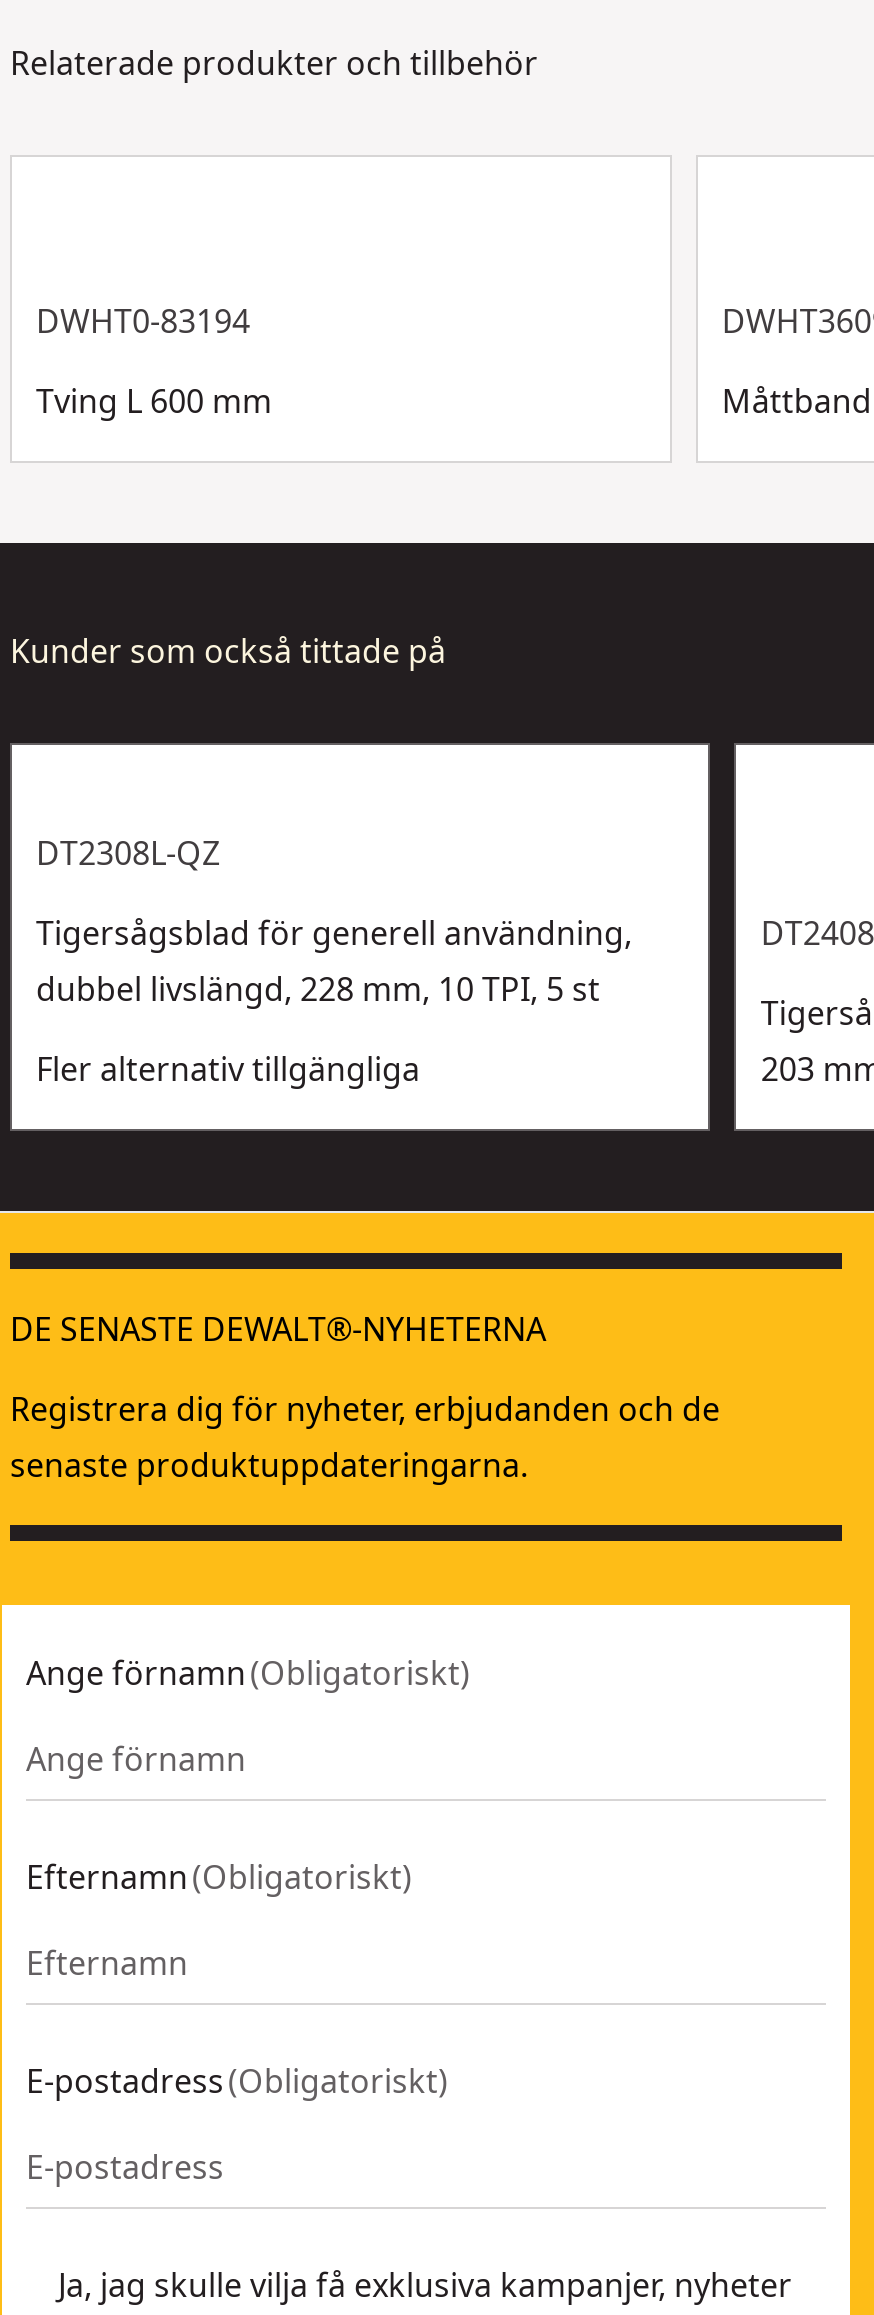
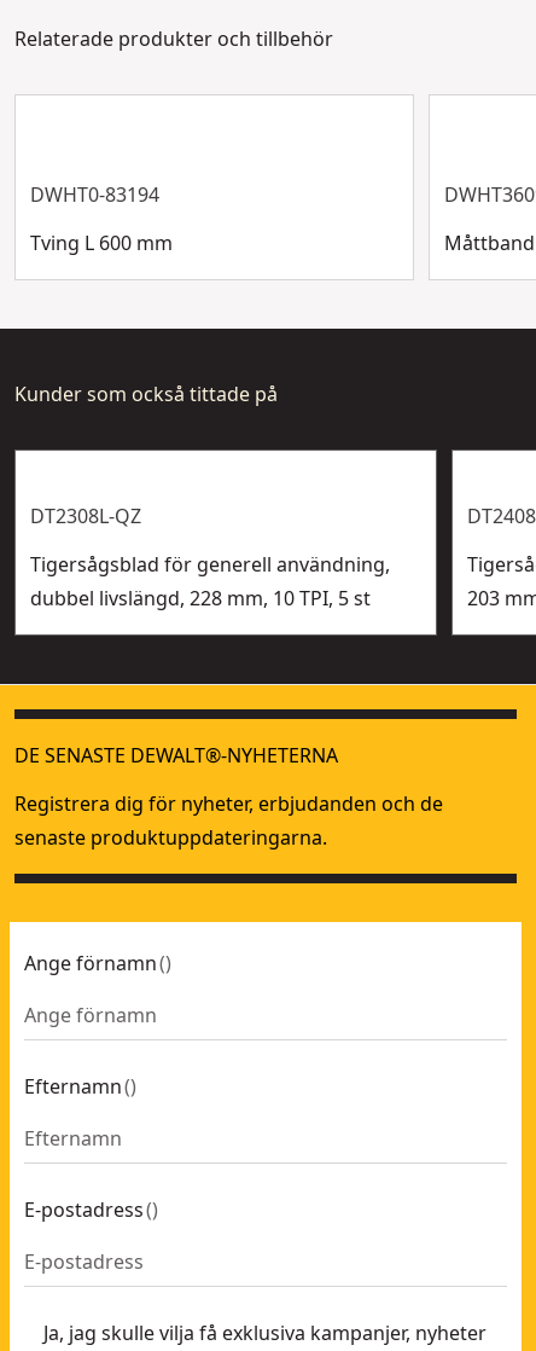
- Fler alternativ tillgängliga

- Ange förnamn (Obligatoriskt)
+ Ange förnamn ()

- Efternamn (Obligatoriskt)
+ Efternamn ()

- E-postadress (Obligatoriskt)
+ E-postadress ()
